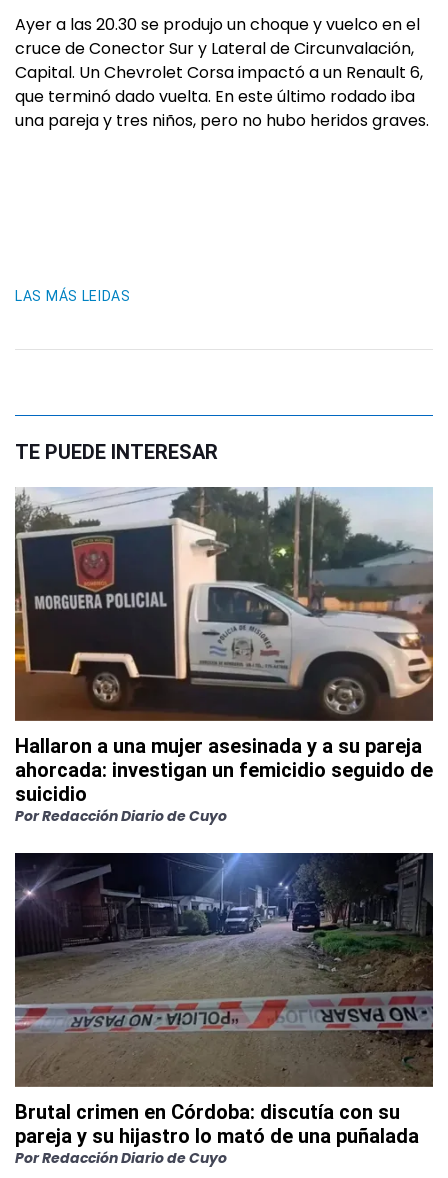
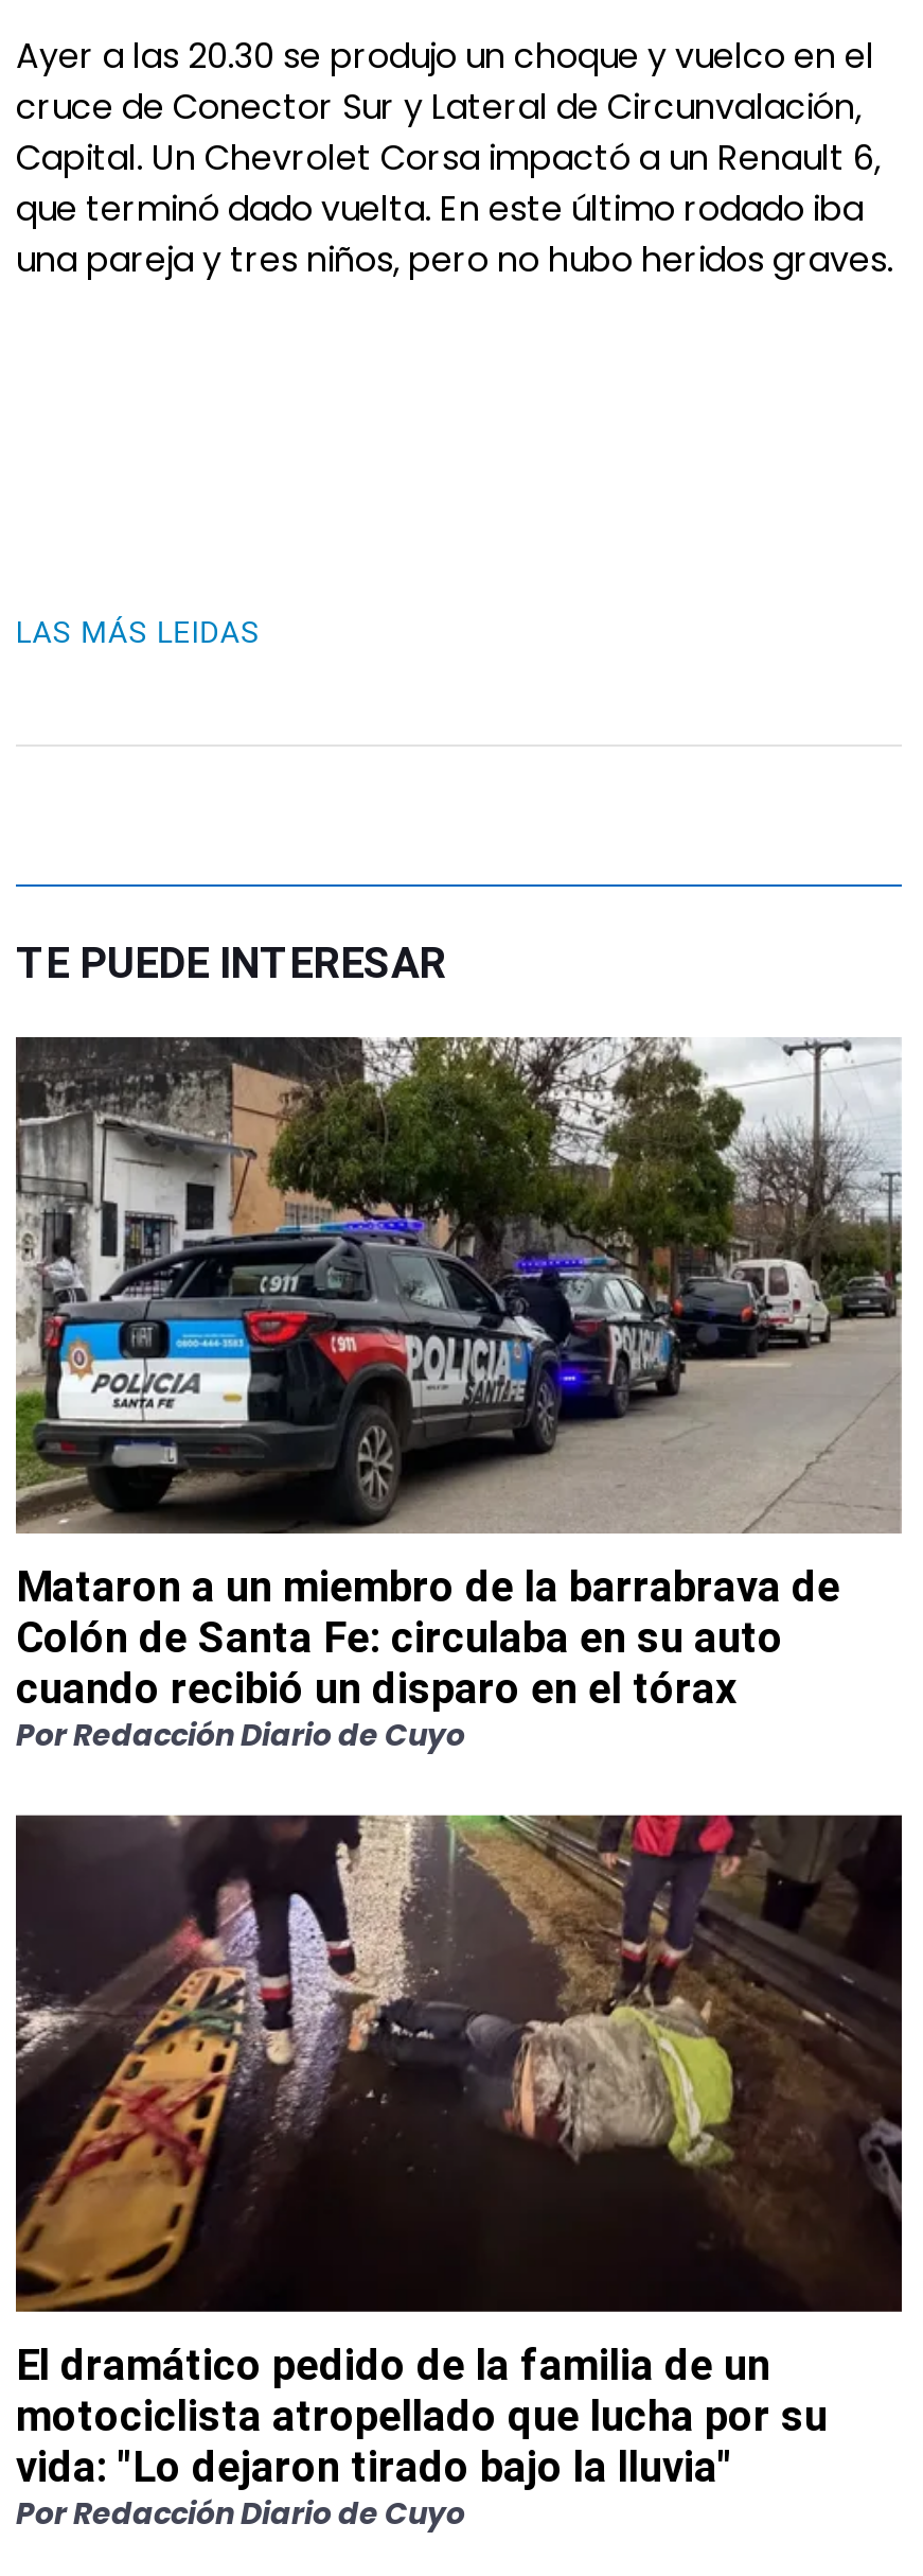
- [image]
- Hallaron a una mujer asesinada y a su pareja
- ahorcada: investigan un femicidio seguido de
- suicidio
+ [image]
+ Mataron a un miembro de la barrabrava de
+ Colón de Santa Fe: circulaba en su auto
+ cuando recibió un disparo en el tórax

- [image]
- Brutal crimen en Córdoba: discutía con su
- pareja y su hijastro lo mató de una puñalada
+ [image]
+ El dramático pedido de la familia de un
+ motociclista atropellado que lucha por su
+ vida: "Lo dejaron tirado bajo la lluvia"
